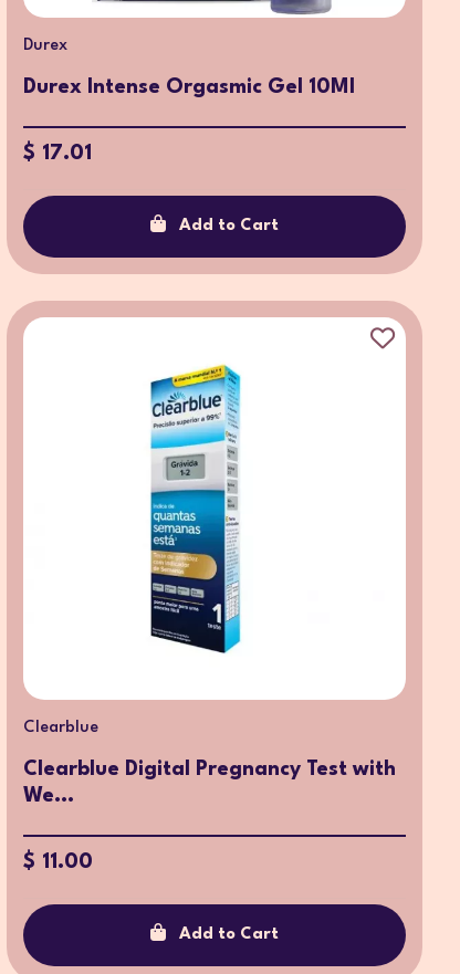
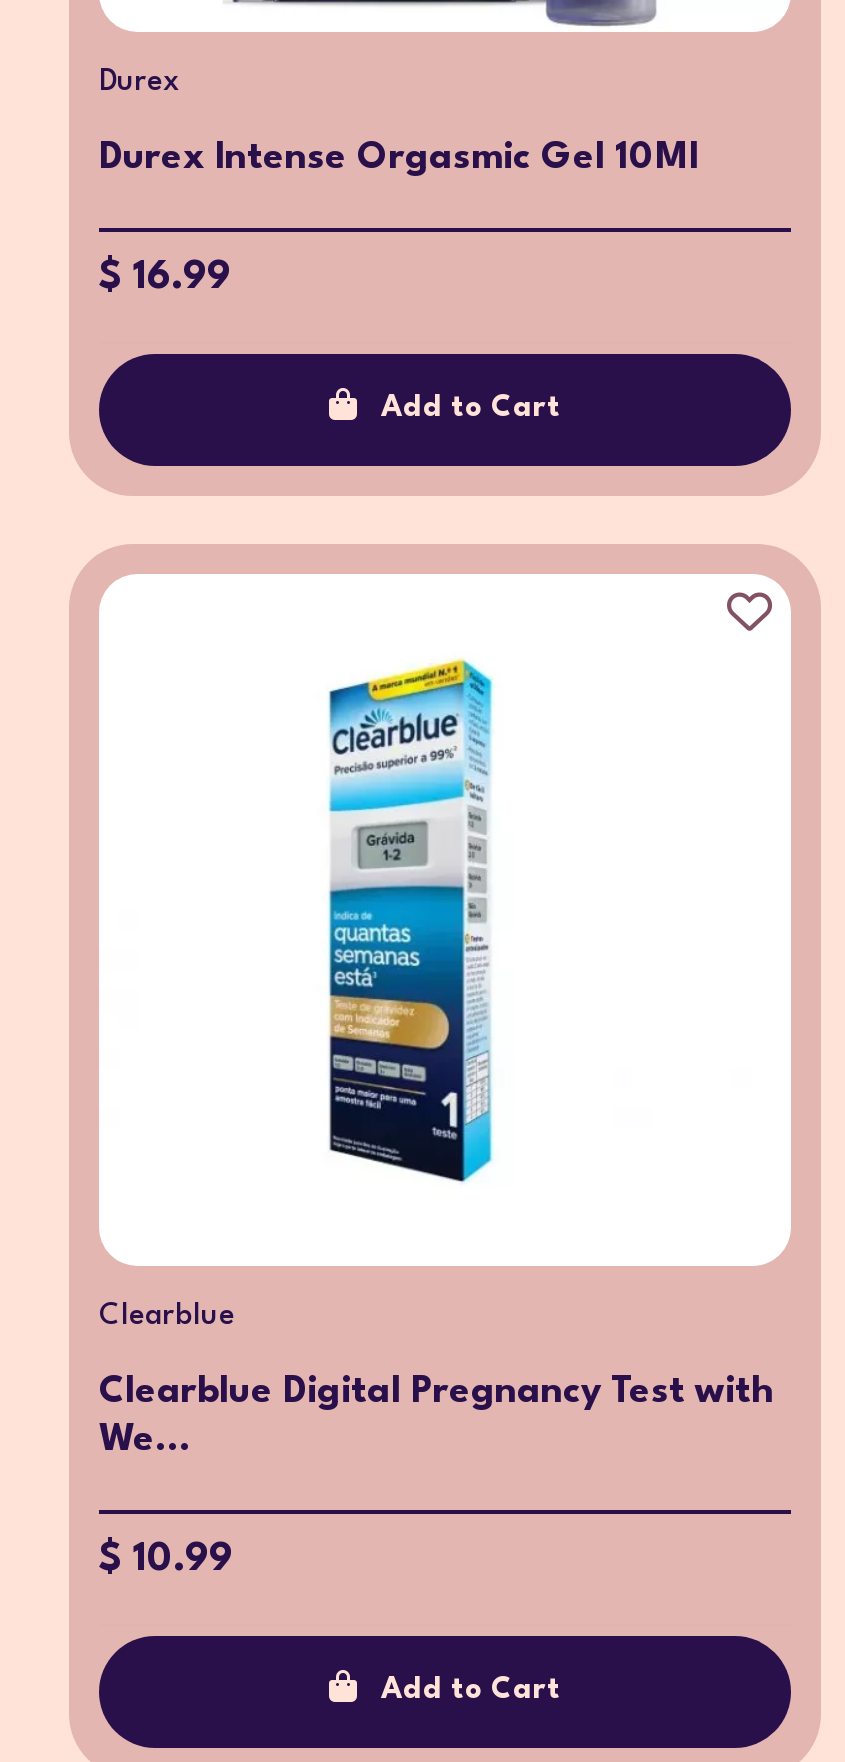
- $ 17.01
+ $ 16.99

- $ 11.00
+ $ 10.99
